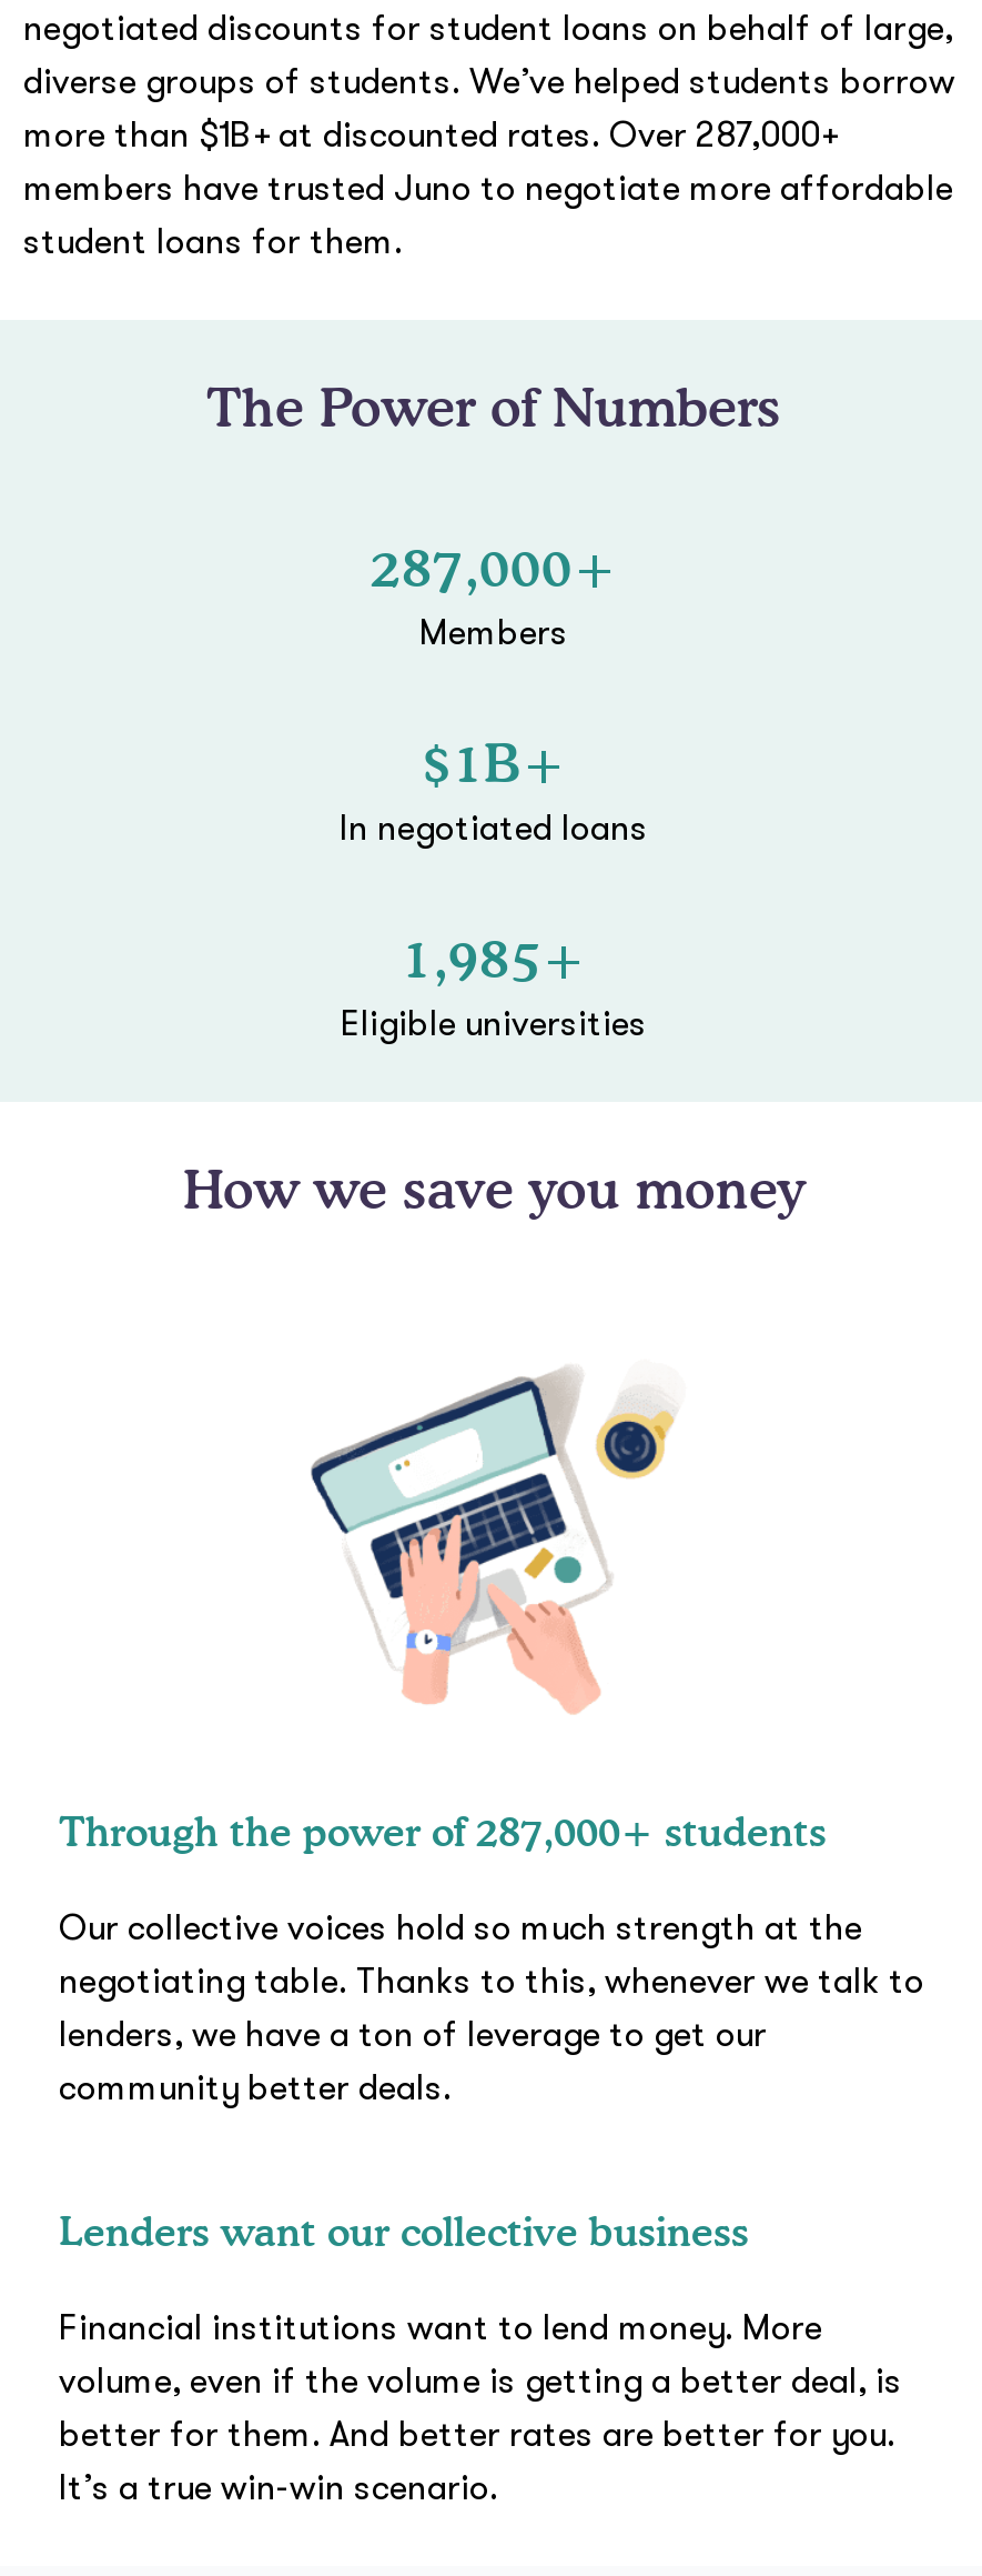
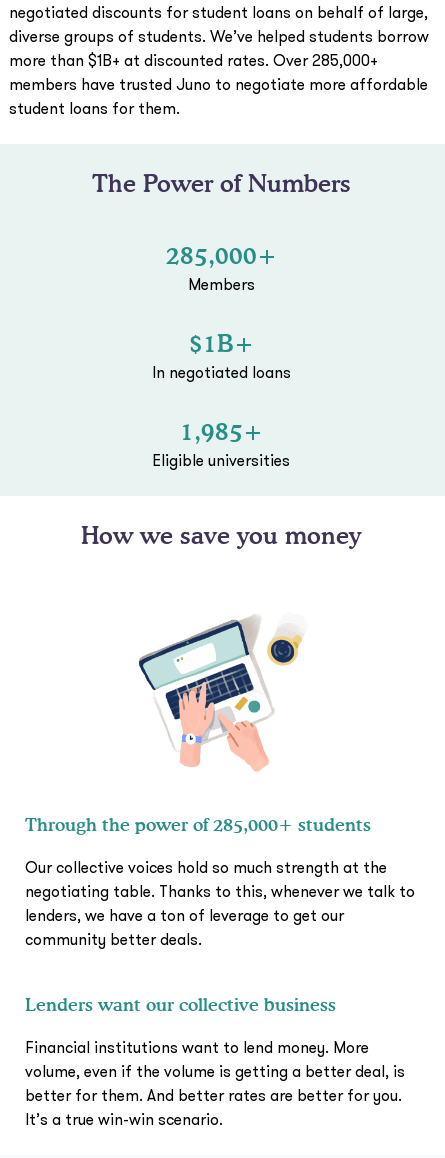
- more than $1B+ at discounted rates. Over 287,000+
+ more than $1B+ at discounted rates. Over 285,000+

- 287,000+
+ 285,000+

- Through the power of 287,000+ students
+ Through the power of 285,000+ students
